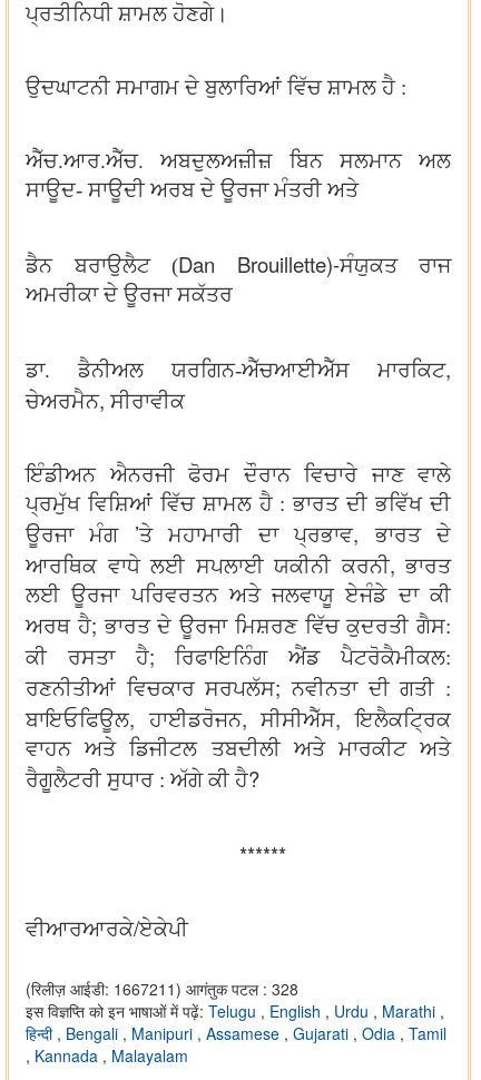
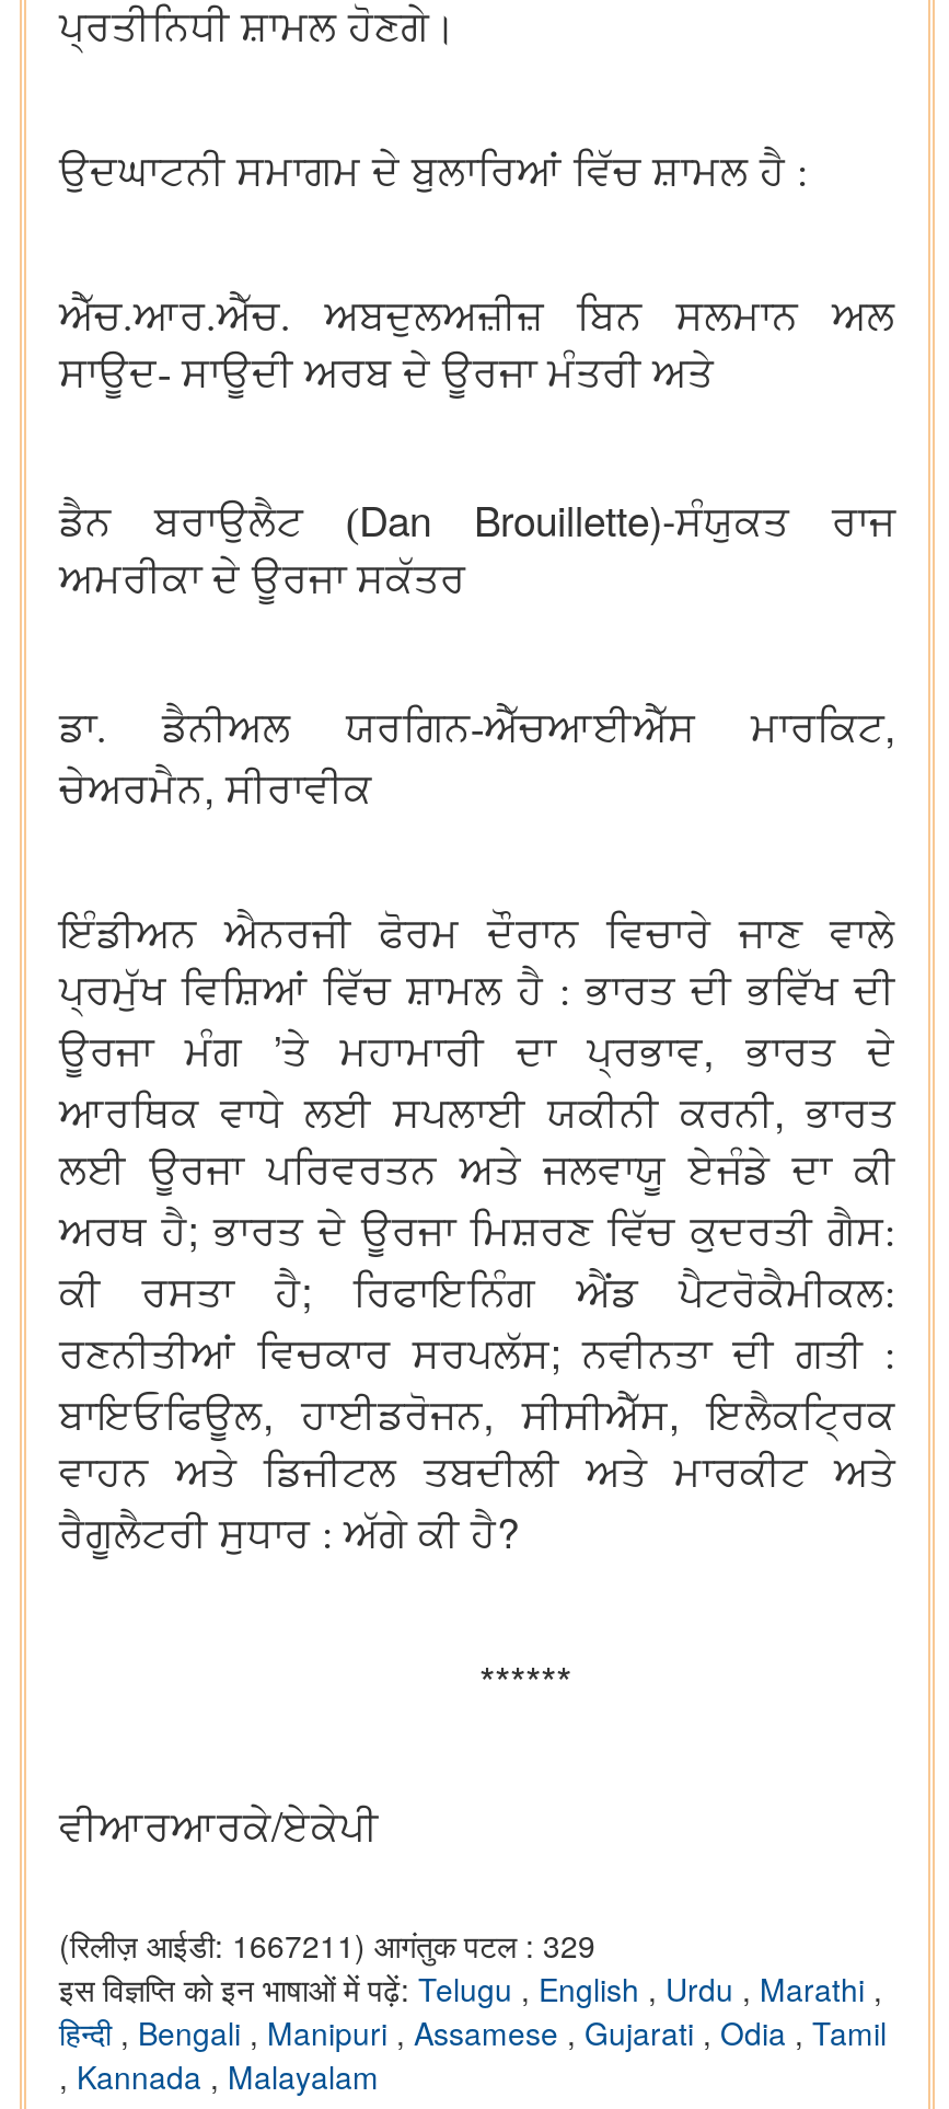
- (रिलीज़ आईडी: 1667211) आगंतुक पटल : 328
+ (रिलीज़ आईडी: 1667211) आगंतुक पटल : 329
